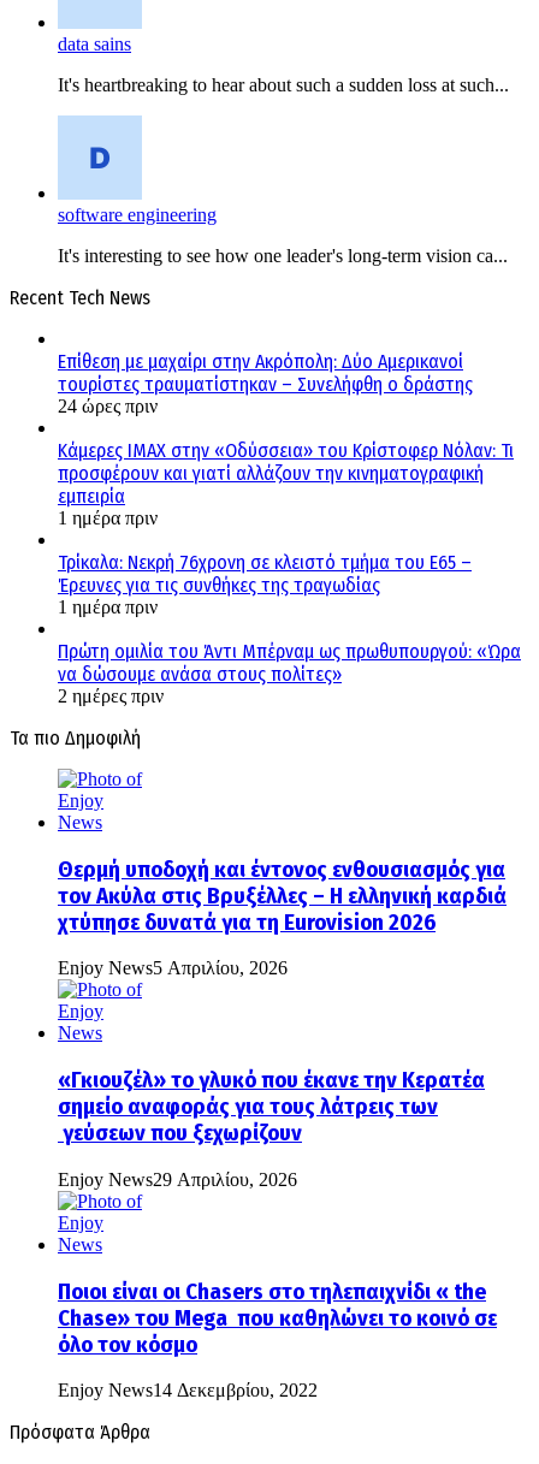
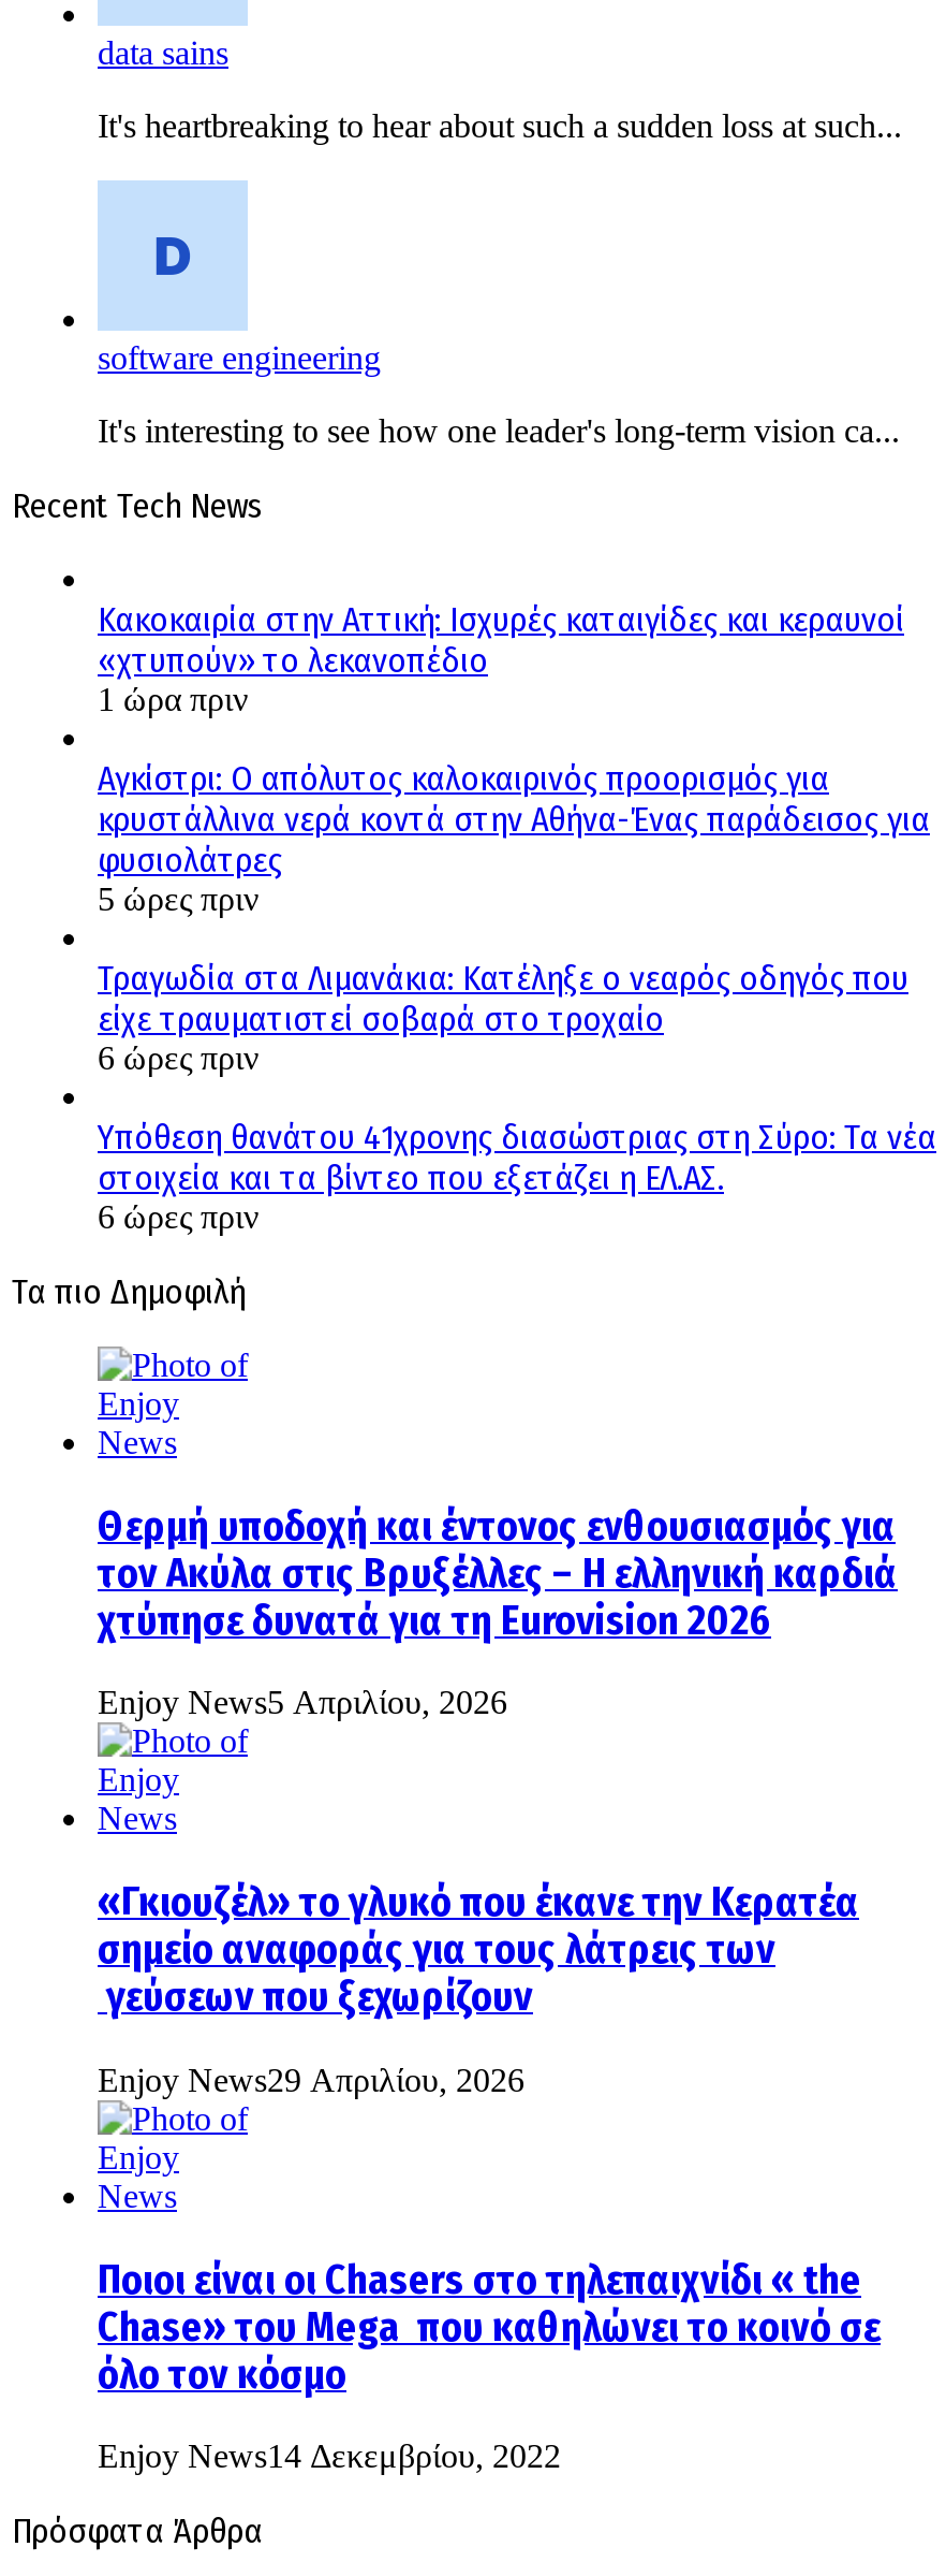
- Επίθεση με μαχαίρι στην Ακρόπολη: Δύο Αμερικανοί
- τουρίστες τραυματίστηκαν – Συνελήφθη ο δράστης
- 24 ώρες πριν
+ Κακοκαιρία στην Αττική: Ισχυρές καταιγίδες και κεραυνοί
+ «χτυπούν» το λεκανοπέδιο
+ 1 ώρα πριν

- Κάμερες IMAX στην «Οδύσσεια» του Κρίστοφερ Νόλαν: Τι
- προσφέρουν και γιατί αλλάζουν την κινηματογραφική
- εμπειρία
- 1 ημέρα πριν
+ Αγκίστρι: Ο απόλυτος καλοκαιρινός προορισμός για
+ κρυστάλλινα νερά κοντά στην Αθήνα-Ένας παράδεισος για
+ φυσιολάτρες
+ 5 ώρες πριν

- Τρίκαλα: Νεκρή 76χρονη σε κλειστό τμήμα του Ε65 –
- Έρευνες για τις συνθήκες της τραγωδίας
- 1 ημέρα πριν
+ Τραγωδία στα Λιμανάκια: Κατέληξε ο νεαρός οδηγός που
+ είχε τραυματιστεί σοβαρά στο τροχαίο
+ 6 ώρες πριν

- Πρώτη ομιλία του Άντι Μπέρναμ ως πρωθυπουργού: «Ώρα
- να δώσουμε ανάσα στους πολίτες»
- 2 ημέρες πριν
+ Υπόθεση θανάτου 41χρονης διασώστριας στη Σύρο: Τα νέα
+ στοιχεία και τα βίντεο που εξετάζει η ΕΛ.ΑΣ.
+ 6 ώρες πριν
